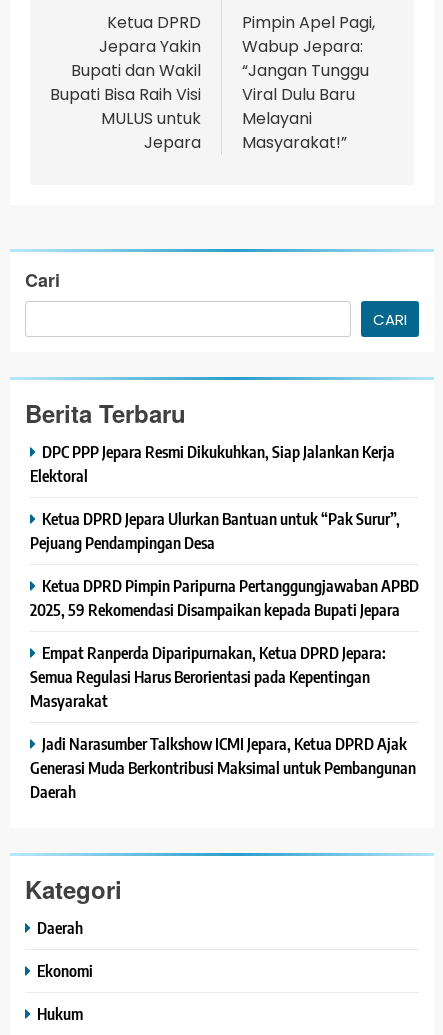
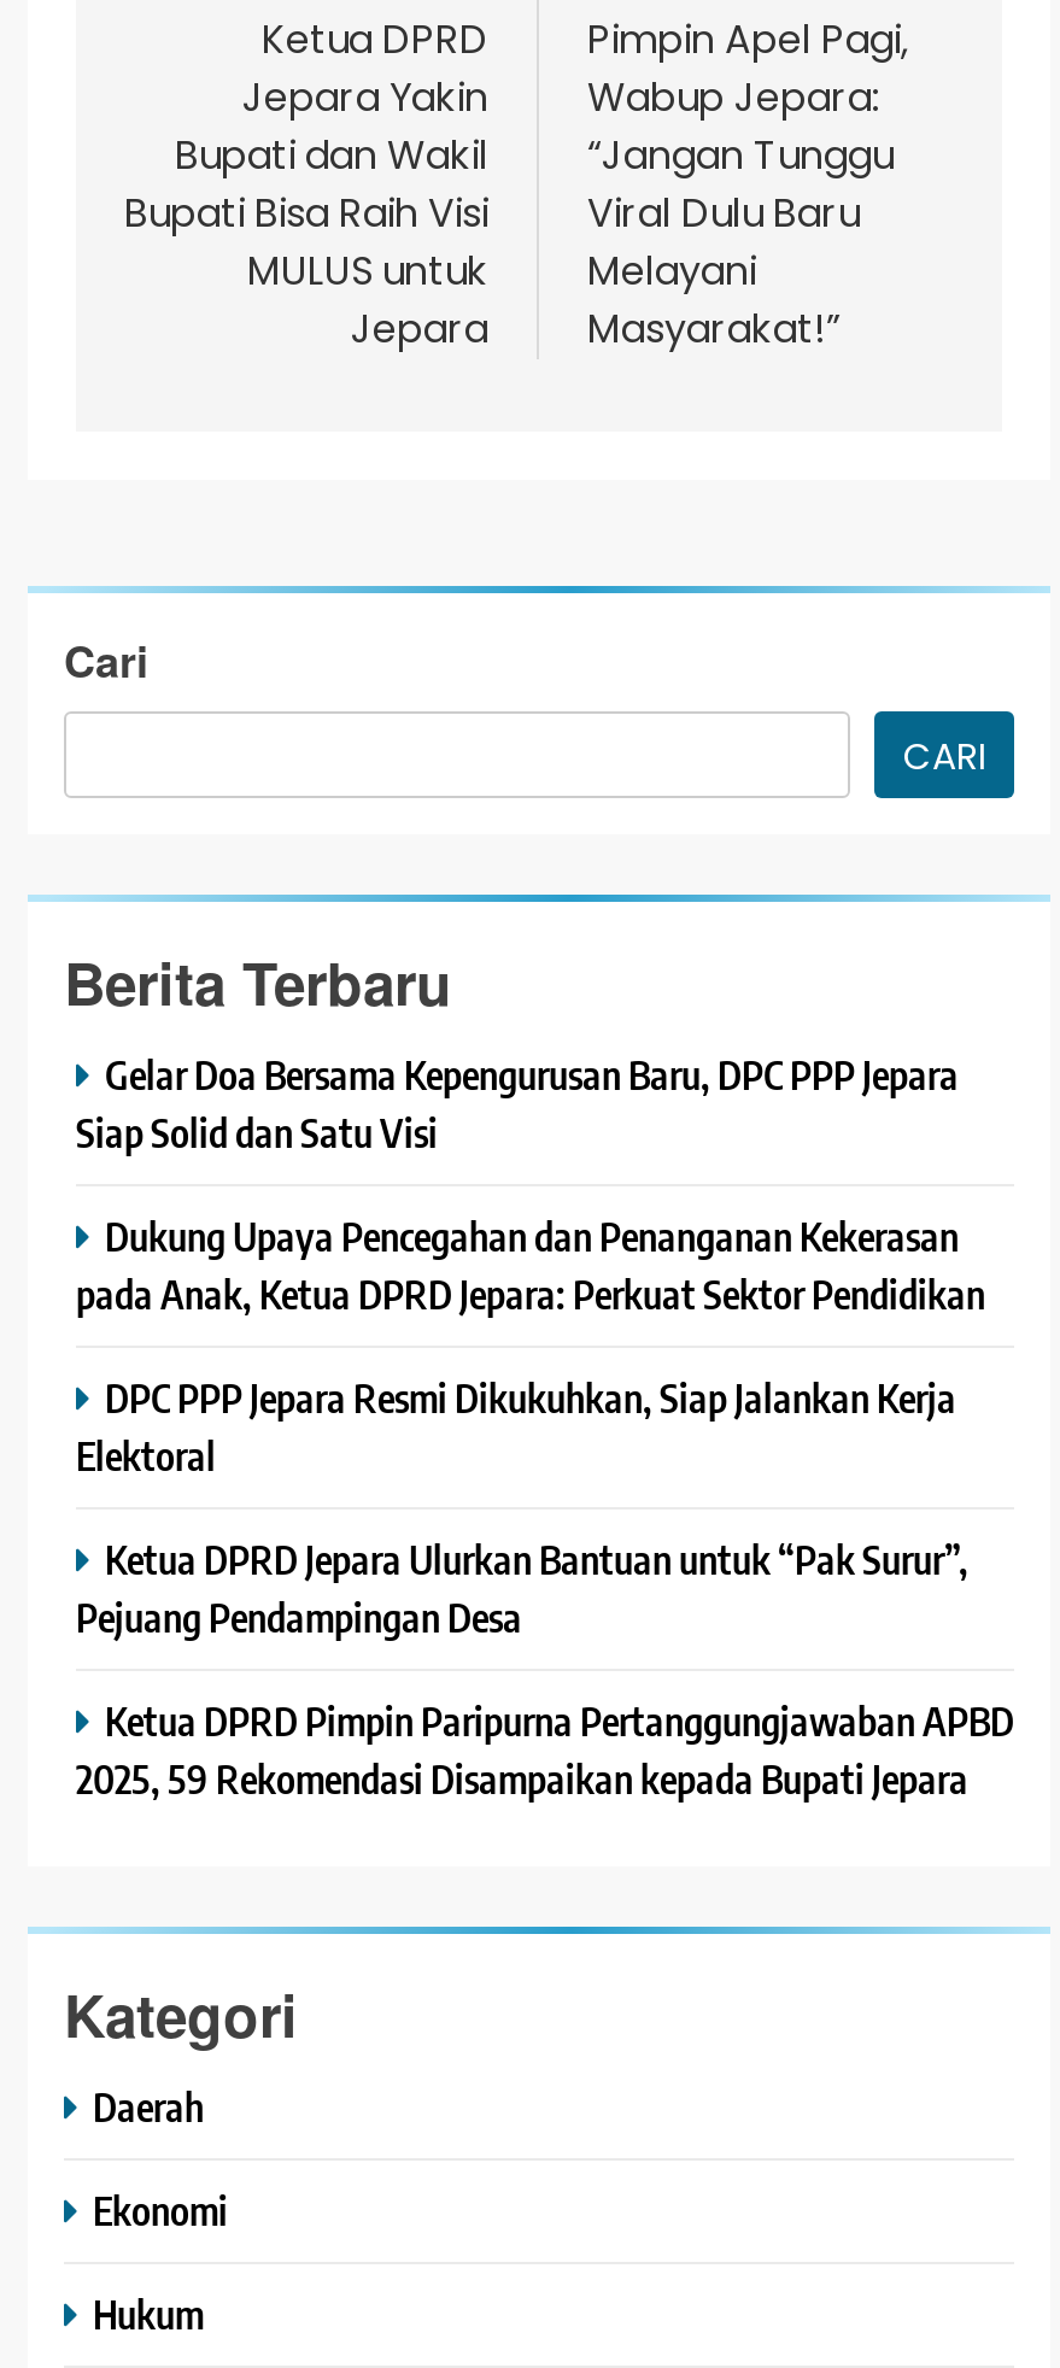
+ Gelar Doa Bersama Kepengurusan Baru, DPC PPP Jepara
+ Siap Solid dan Satu Visi
+ Dukung Upaya Pencegahan dan Penanganan Kekerasan
+ pada Anak, Ketua DPRD Jepara: Perkuat Sektor Pendidikan

moved down: DPC PPP Jepara Resmi Dikukuhkan, Siap Jalankan Kerja | Elektoral | Ketua DPRD Jepara Ulurkan Bantuan untuk “Pak Surur”, | Pejuang Pendampingan Desa | Ketua DPRD Pimpin Paripurna Pertanggungjawaban APBD | 2025, 59 Rekomendasi Disampaikan kepada Bupati Jepara

- Empat Ranperda Diparipurnakan, Ketua DPRD Jepara:
- Semua Regulasi Harus Berorientasi pada Kepentingan
- Masyarakat
- Jadi Narasumber Talkshow ICMI Jepara, Ketua DPRD Ajak
- Generasi Muda Berkontribusi Maksimal untuk Pembangunan
- Daerah
